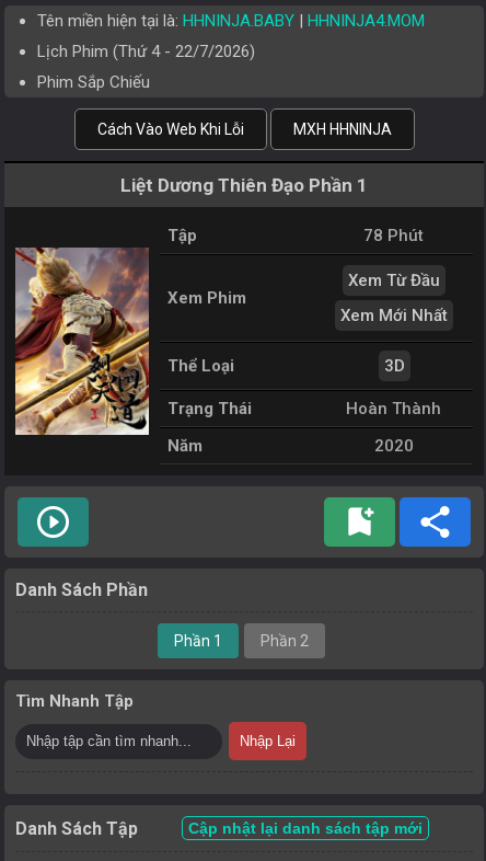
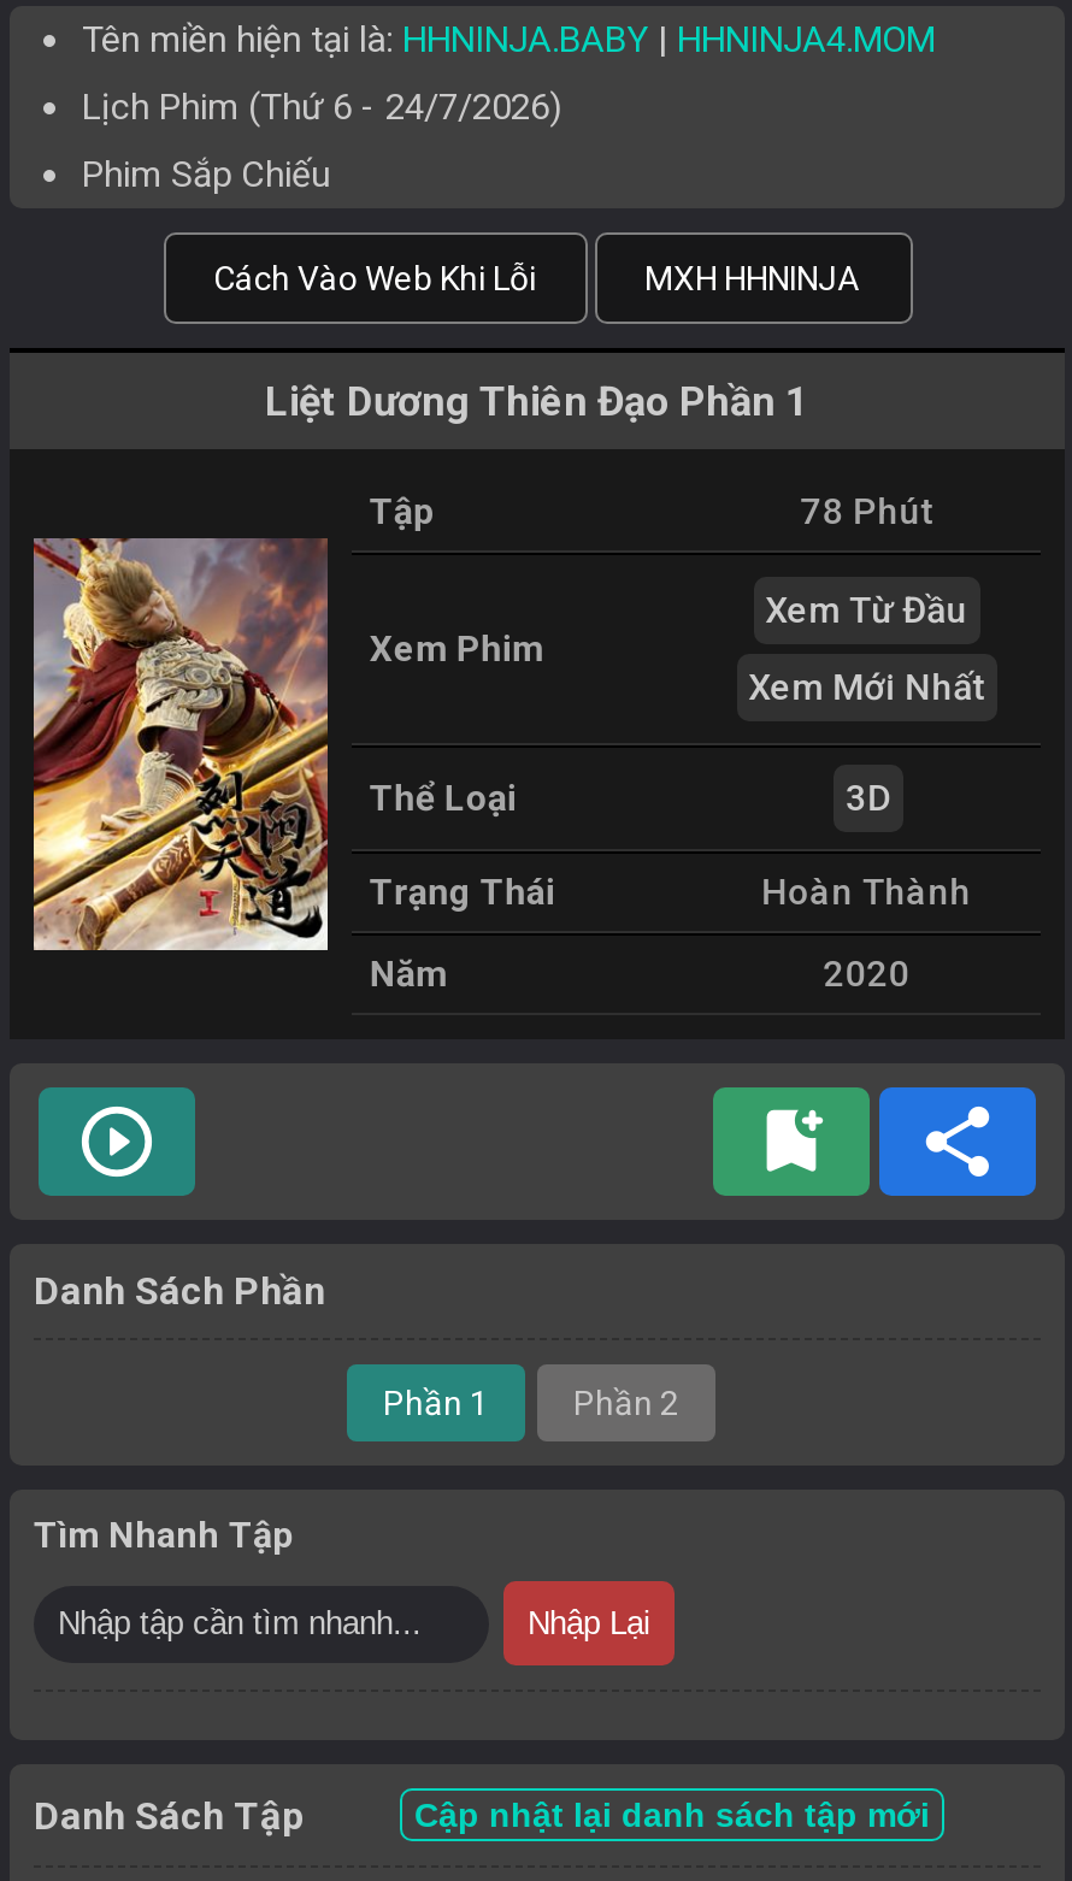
- Lịch Phim (Thứ 4 - 22/7/2026)
+ Lịch Phim (Thứ 6 - 24/7/2026)
